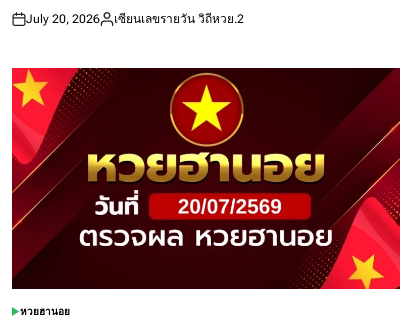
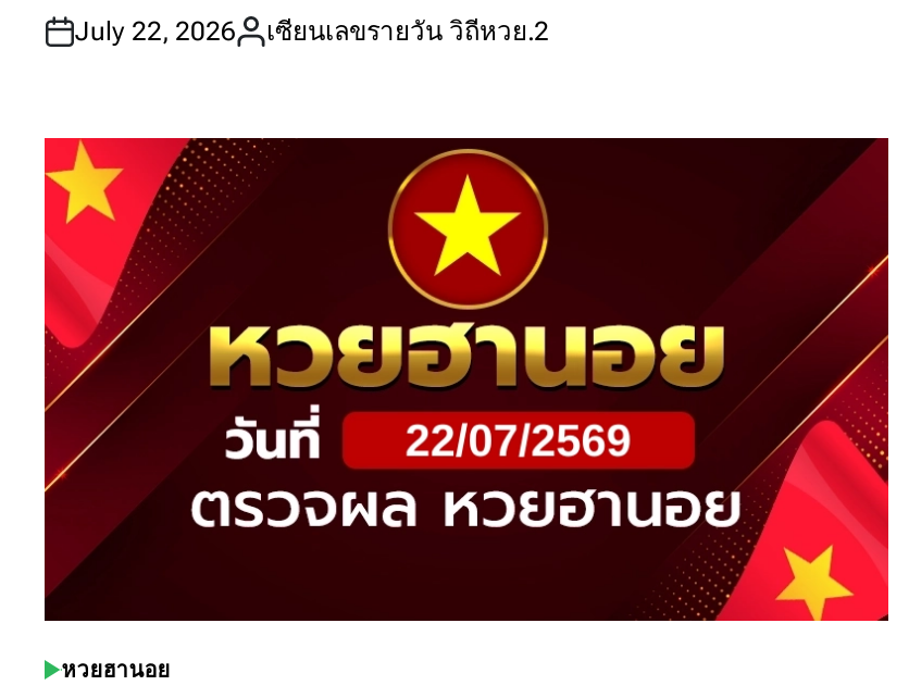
- July 20, 2026 เซียนเลขรายวัน วิถีหวย.2
+ July 22, 2026 เซียนเลขรายวัน วิถีหวย.2
